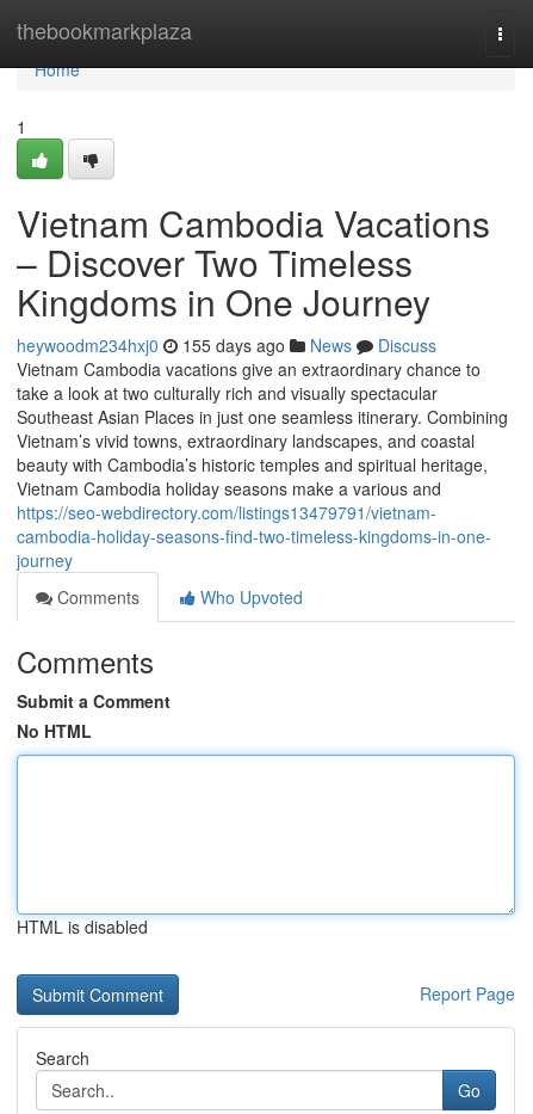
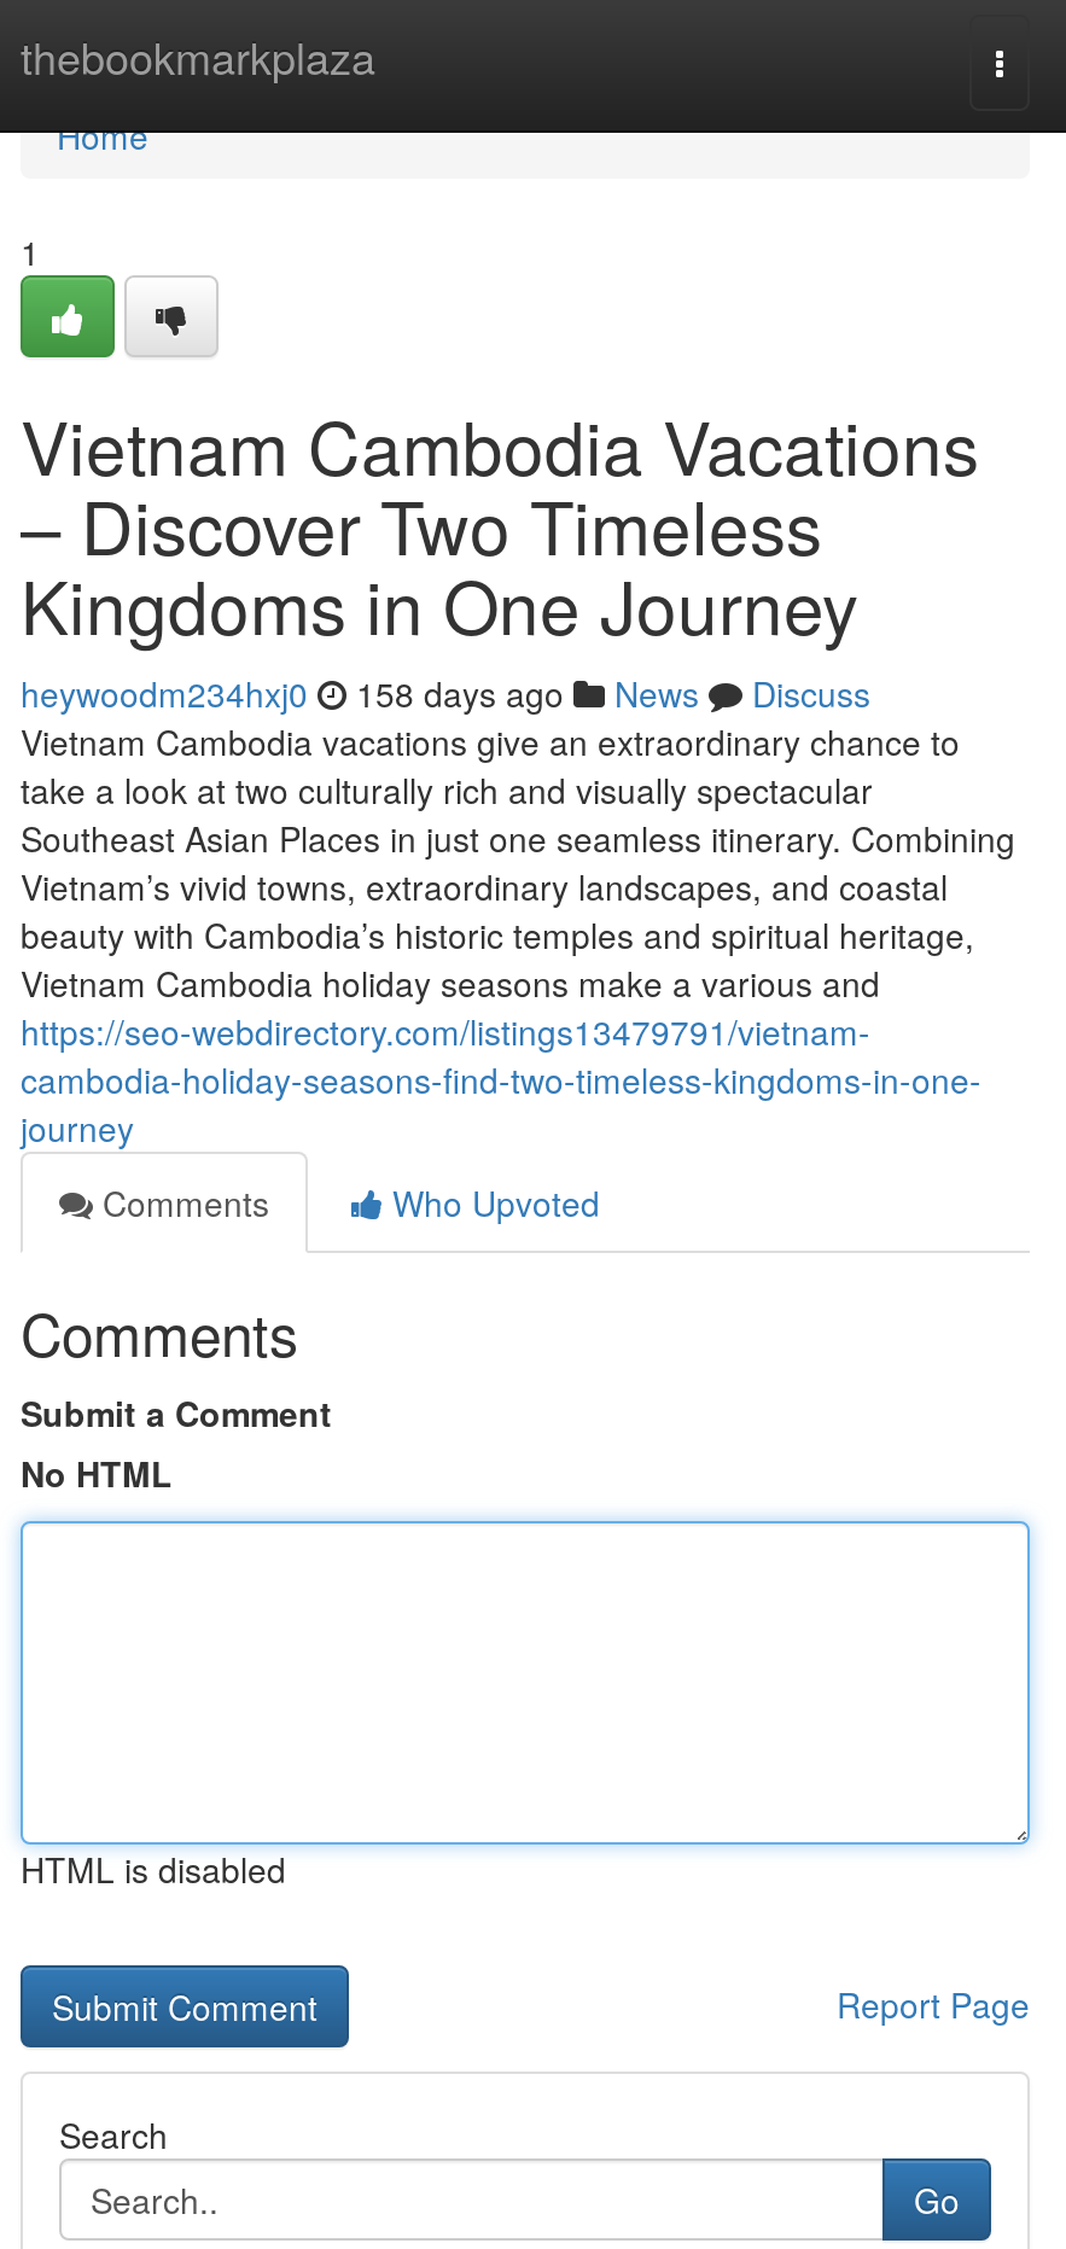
- heywoodm234hxj0 155 days ago News Discuss
+ heywoodm234hxj0 158 days ago News Discuss
